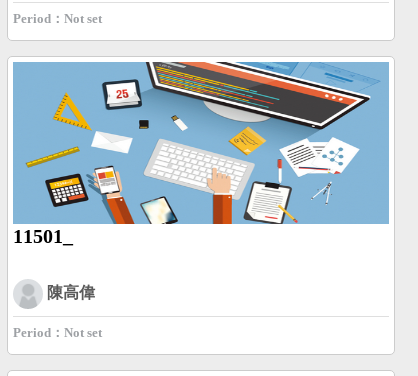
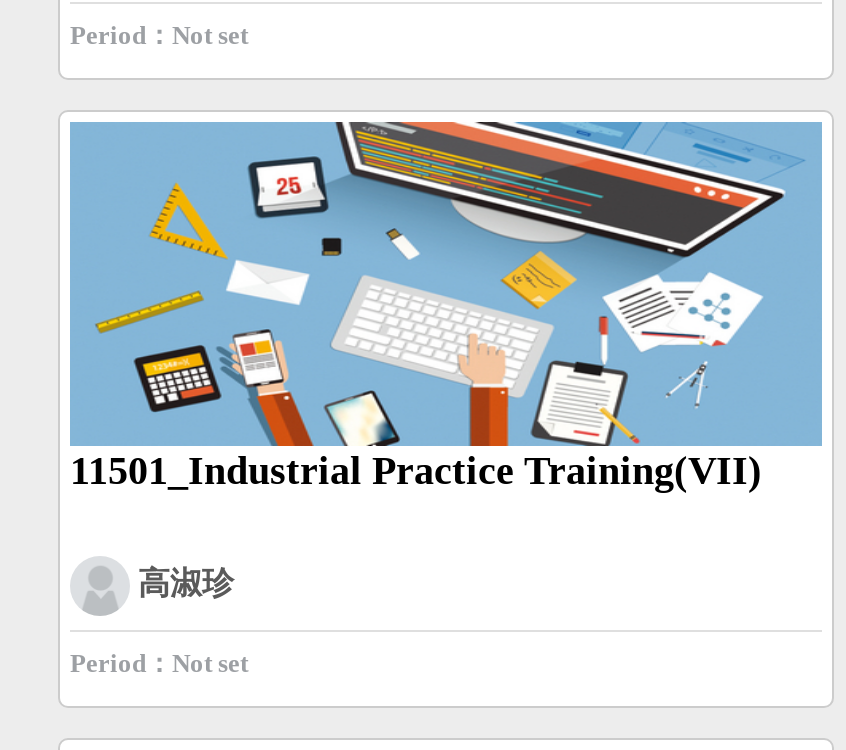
- 11501_
+ 11501_Industrial Practice Training(VII)

- 陳高偉
+ 高淑珍
